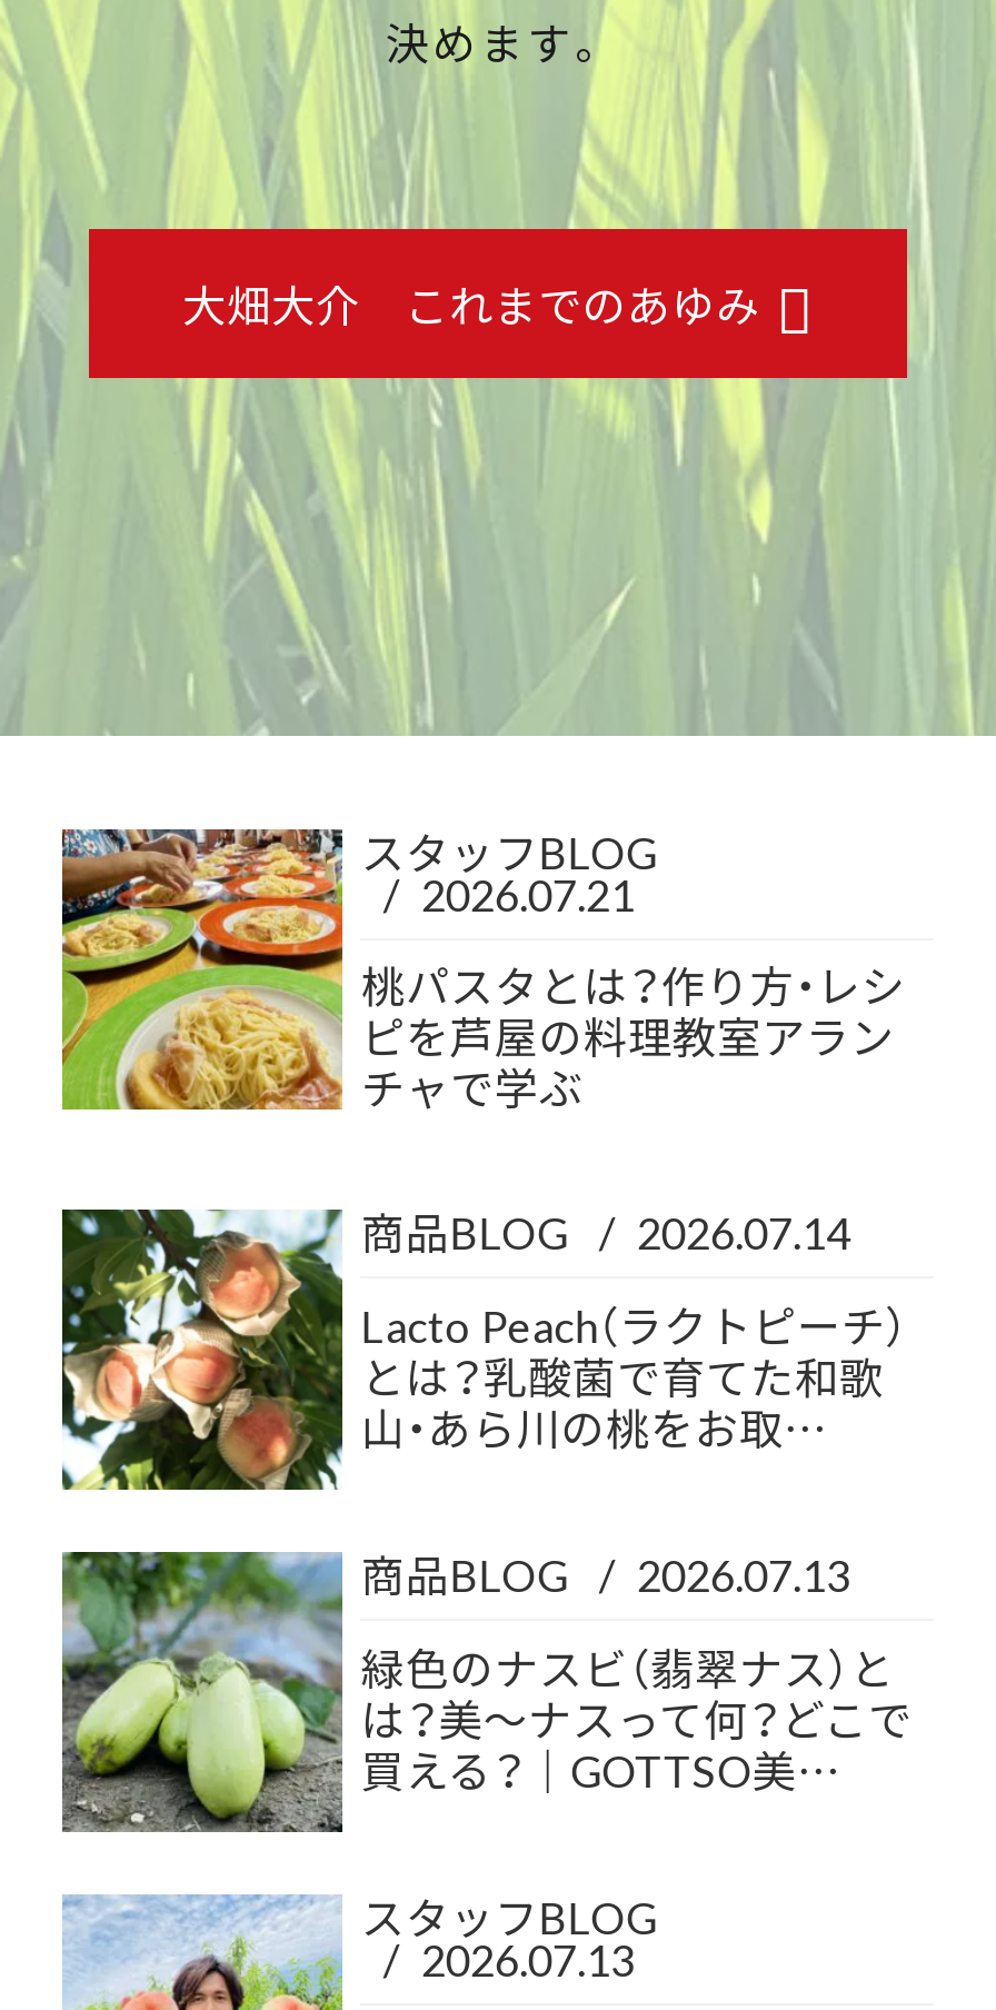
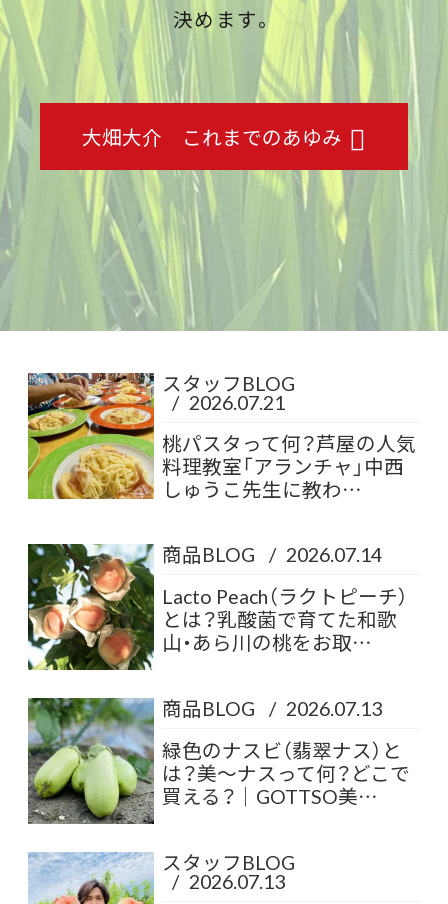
- 桃パスタとは？作り方・レシ
- ピを芦屋の料理教室アラン
- チャで学ぶ
+ 桃パスタって何？芦屋の人気
+ 料理教室「アランチャ」中西
+ しゅうこ先生に教わ…
